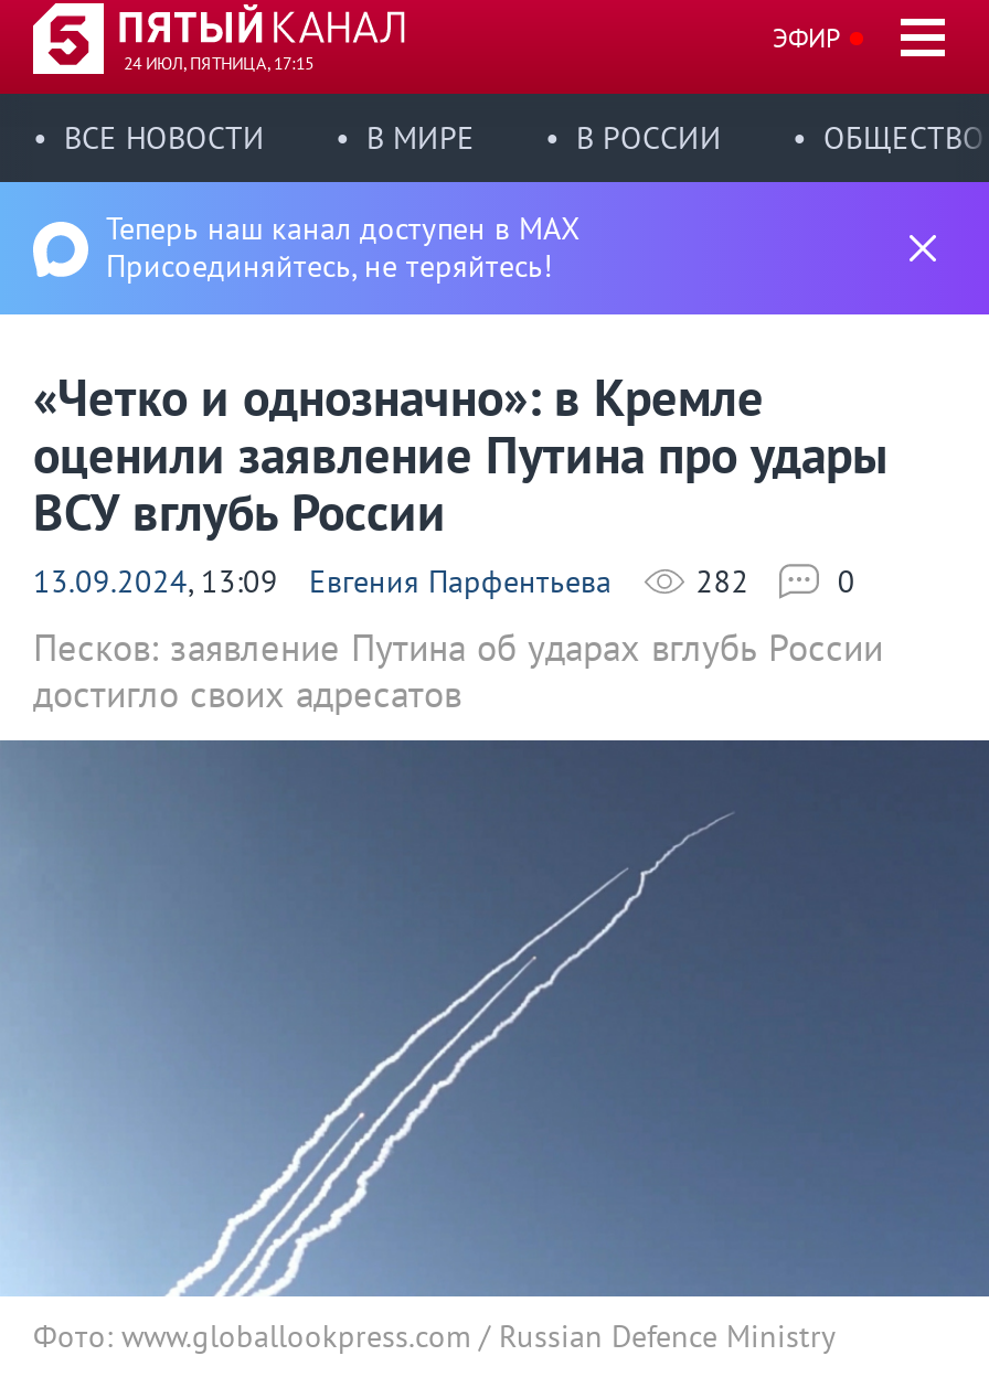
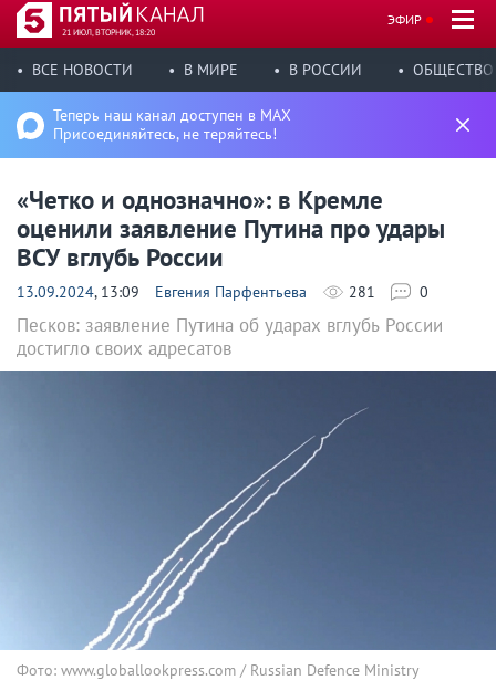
- 24 ИЮЛ, ПЯТНИЦА, 17:15
+ 21 ИЮЛ, ВТОРНИК, 18:20

- 282
+ 281
